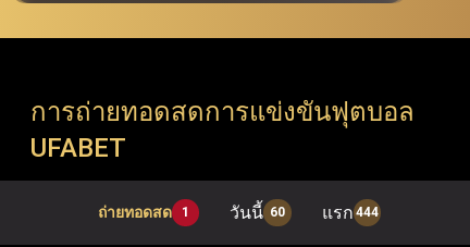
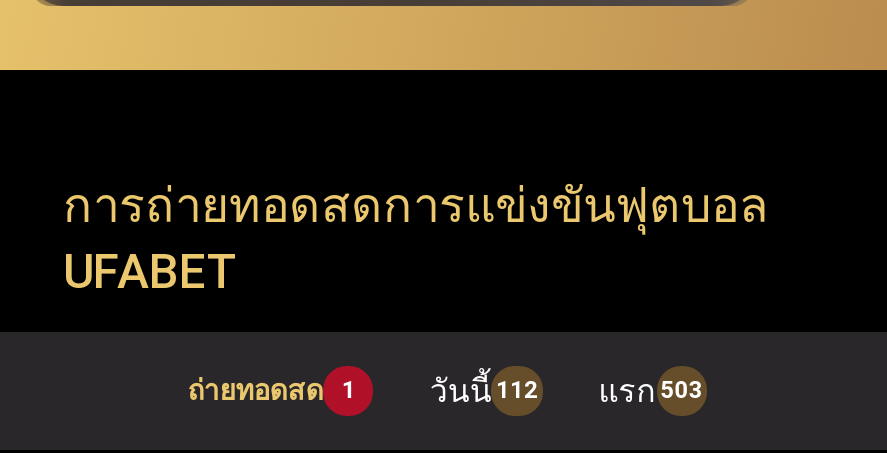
- วันนี้ 60
- แรก 444
+ วันนี้ 112
+ แรก 503
